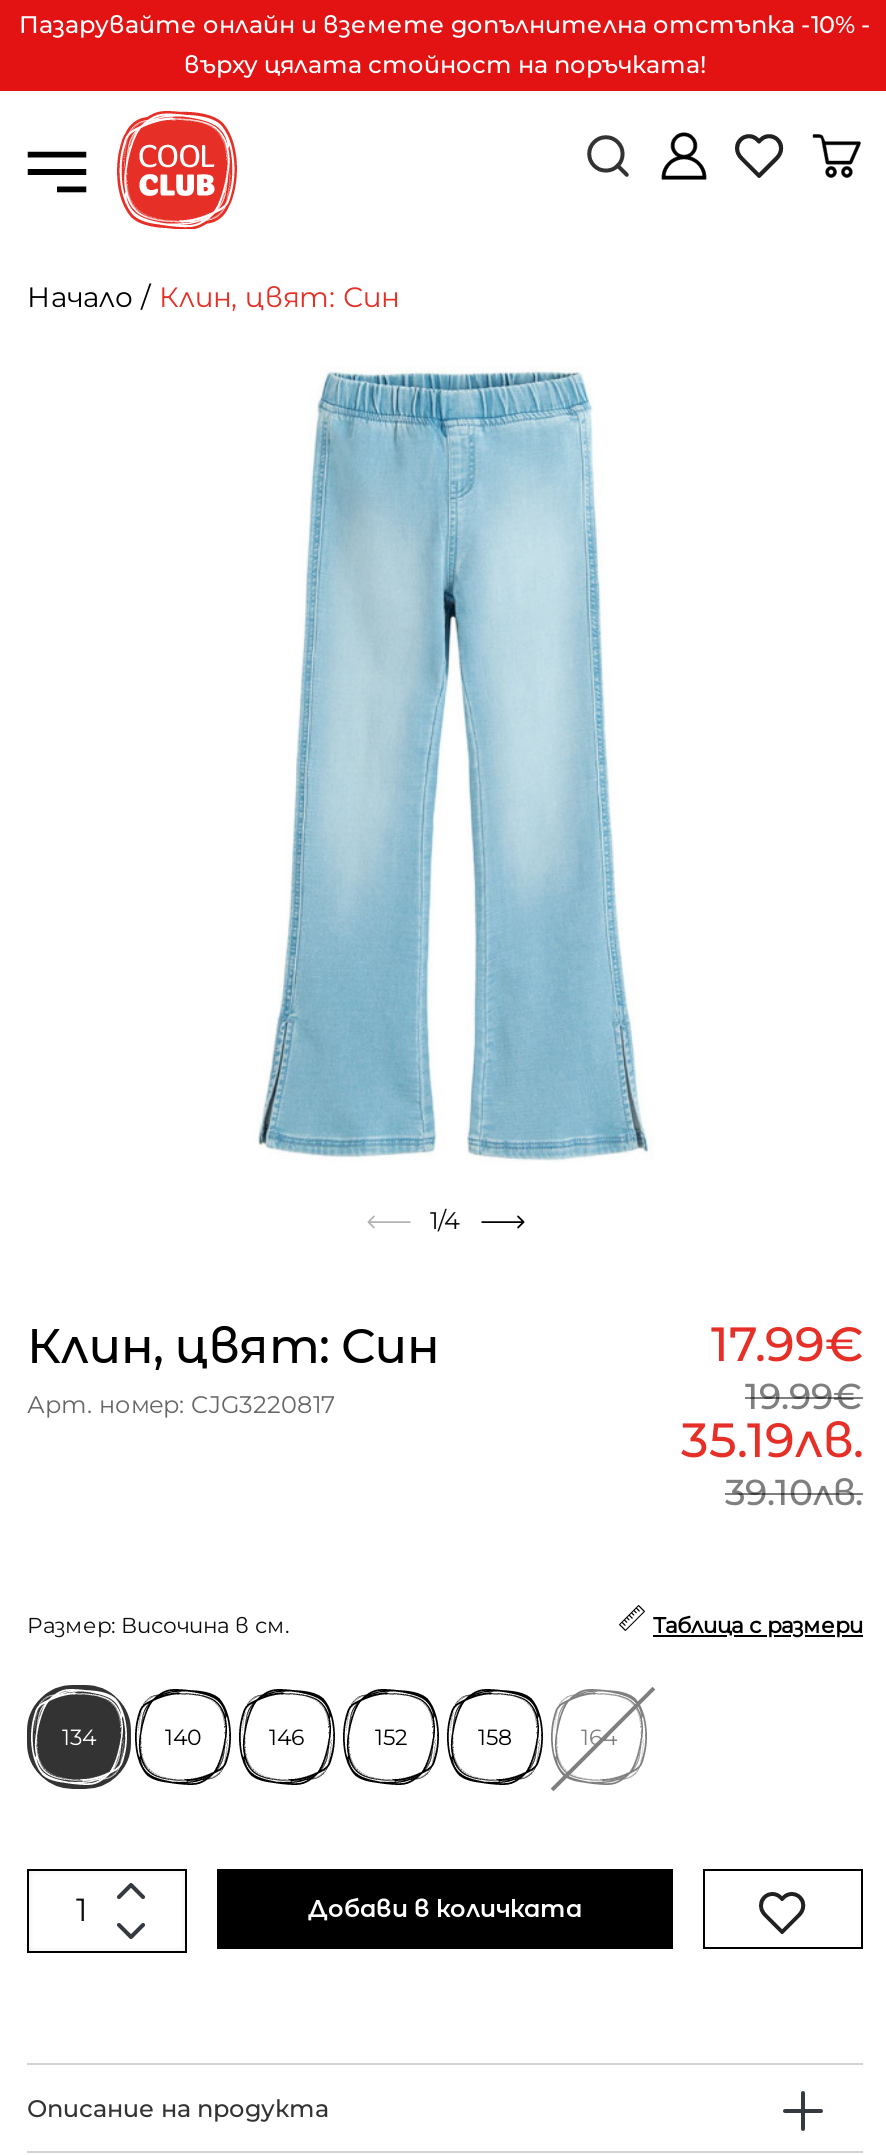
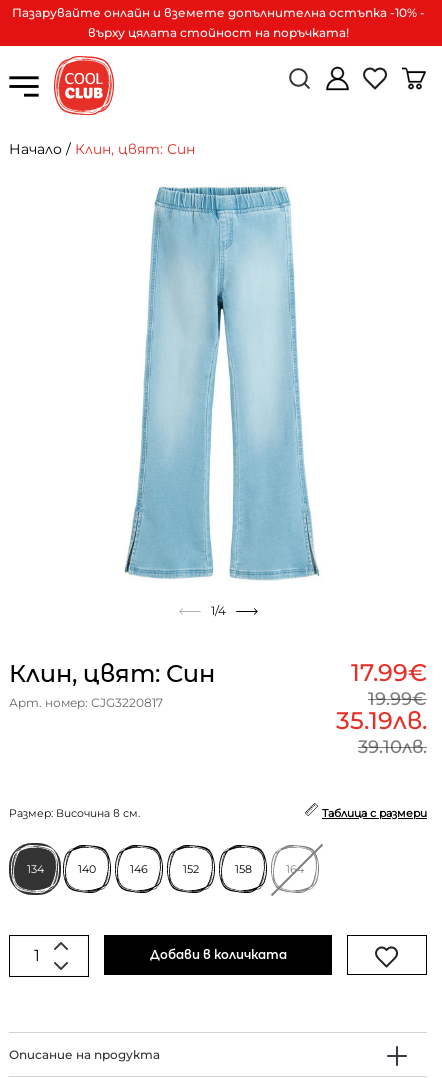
- Пазарувайте онлайн и вземете допълнителна отстъпка -10% -
+ Пазарувайте онлайн и вземете допълнителна остъпка -10% -
